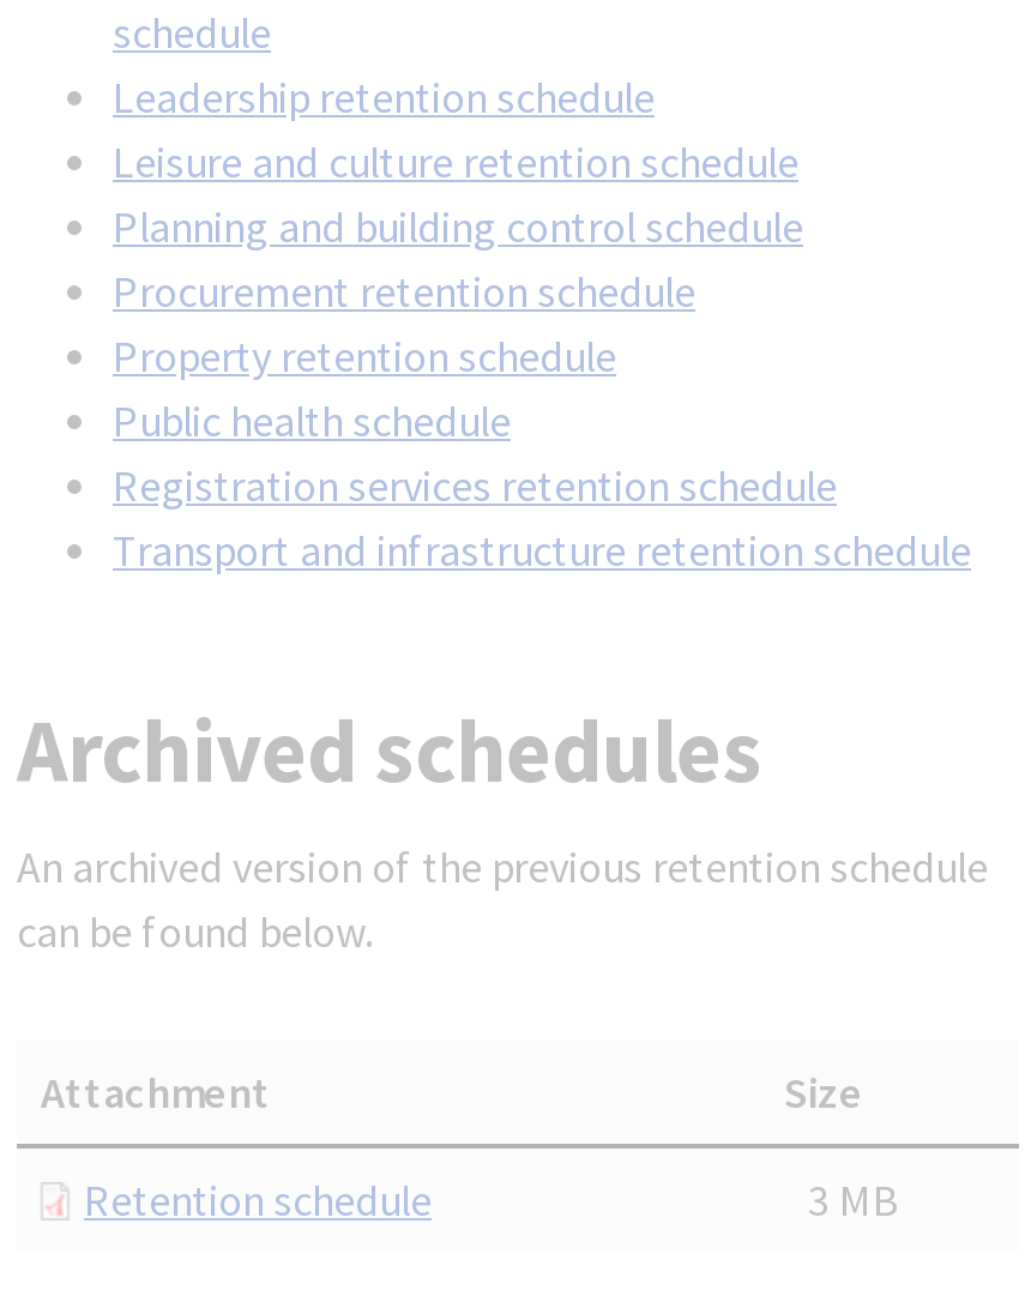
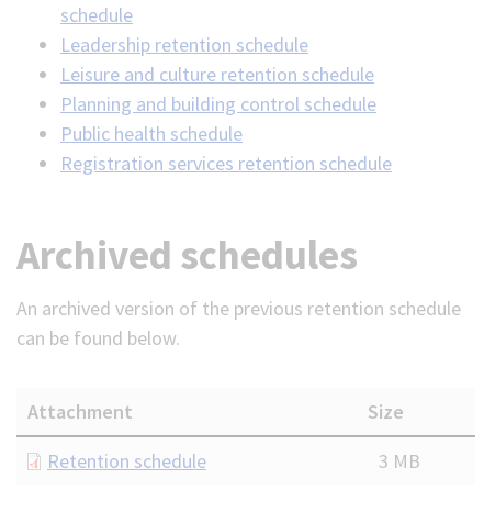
- Procurement retention schedule
- Property retention schedule

- Transport and infrastructure retention schedule
